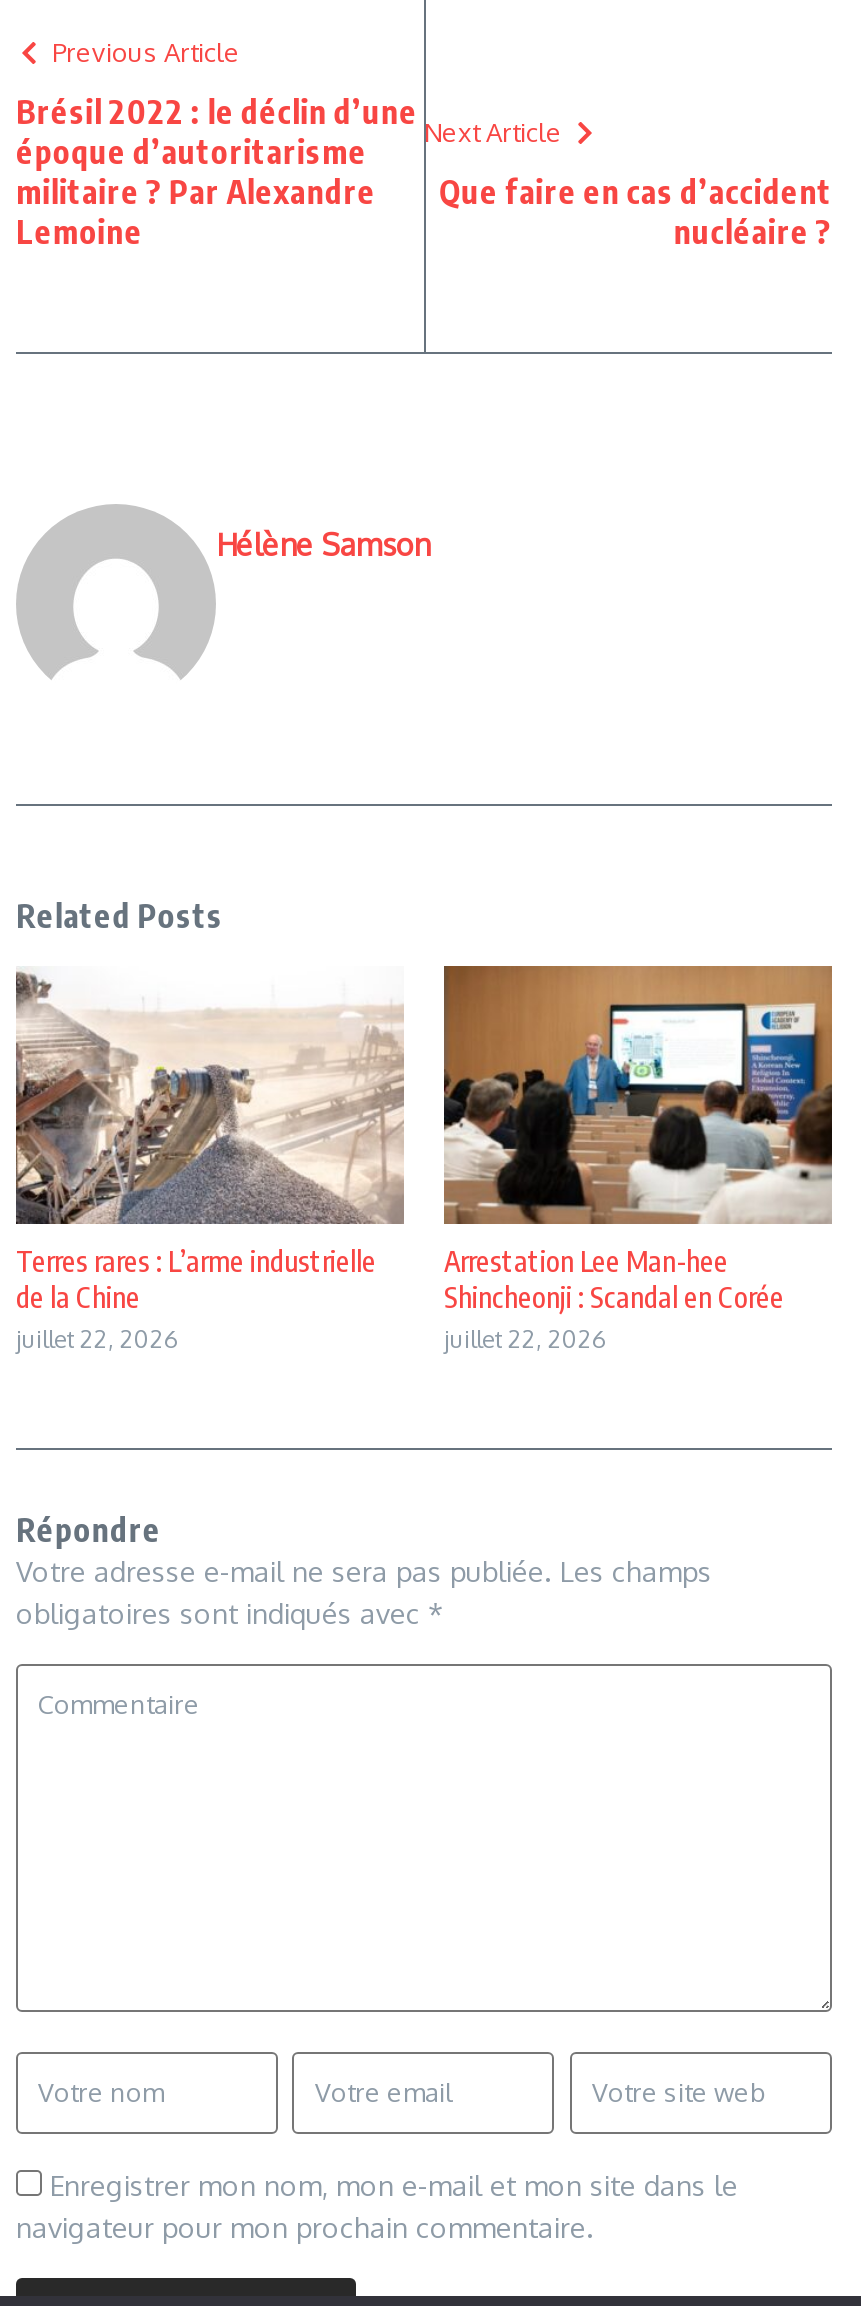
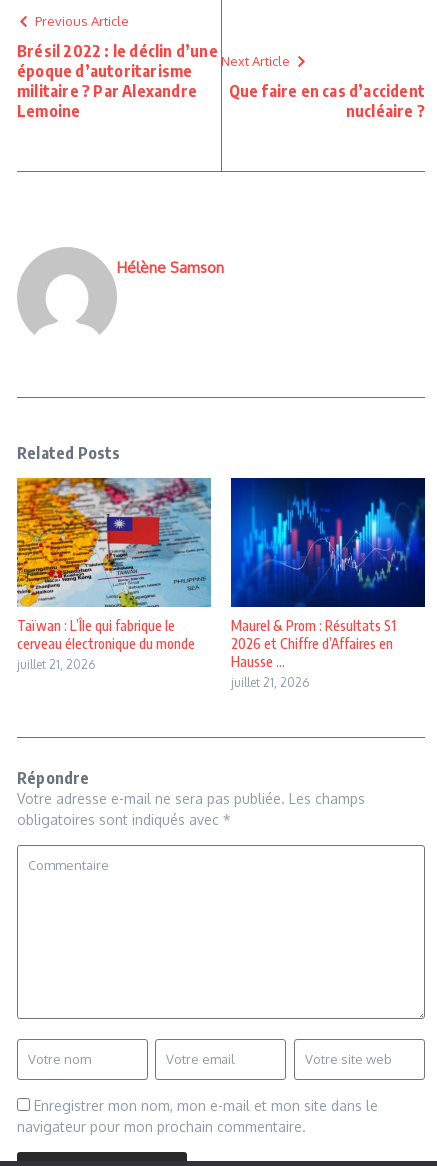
- [image]
- Terres rares : L’arme industrielle
- de la Chine
- juillet 22, 2026
+ [image]
+ Taïwan : L’Île qui fabrique le
+ cerveau électronique du monde
+ juillet 21, 2026

- [image]
- Arrestation Lee Man-hee
- Shincheonji : Scandal en Corée
- juillet 22, 2026
+ [image]
+ Maurel & Prom : Résultats S1
+ 2026 et Chiffre d’Affaires en
+ Hausse ...
+ juillet 21, 2026
